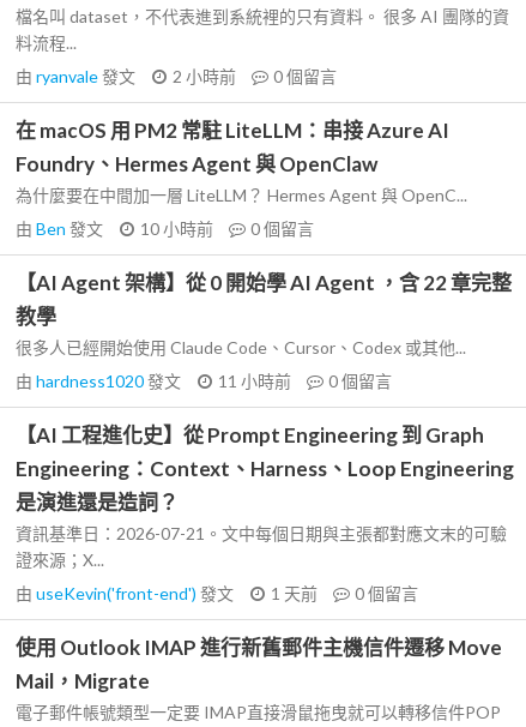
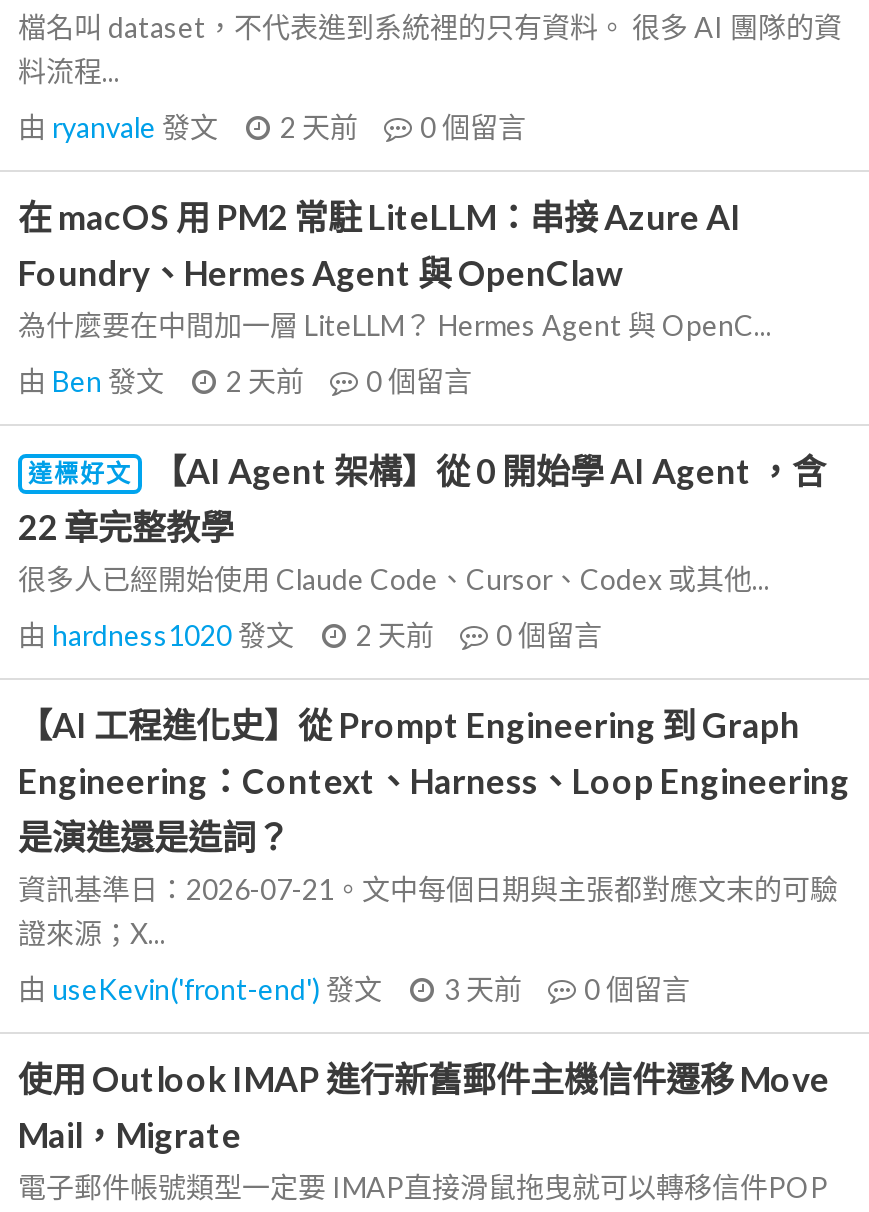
- 由ryanvale發文 2 小時前 0個留言
+ 由ryanvale發文 2 天前 0個留言

- 由Ben發文 10 小時前 0個留言
+ 由Ben發文 2 天前 0個留言

- 【AI Agent 架構】從 0 開始學 AI Agent ，含 22 章完整
- 教學
+ 達標好文
+ 【AI Agent 架構】從 0 開始學 AI Agent ，含
+ 22 章完整教學

- 由hardness1020發文 11 小時前 0個留言
+ 由hardness1020發文 2 天前 0個留言

- 由useKevin('front-end')發文 1 天前 0個留言
+ 由useKevin('front-end')發文 3 天前 0個留言
